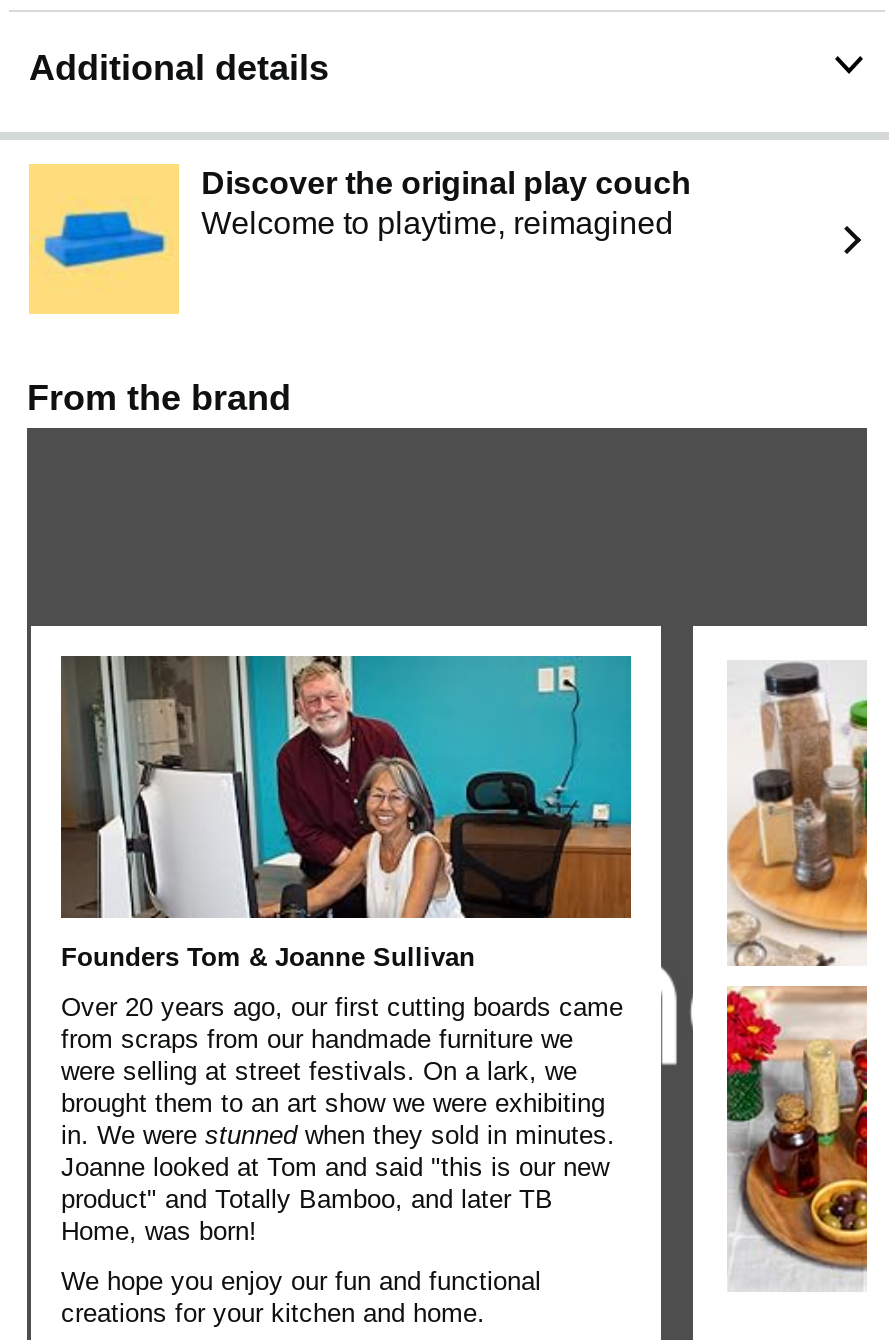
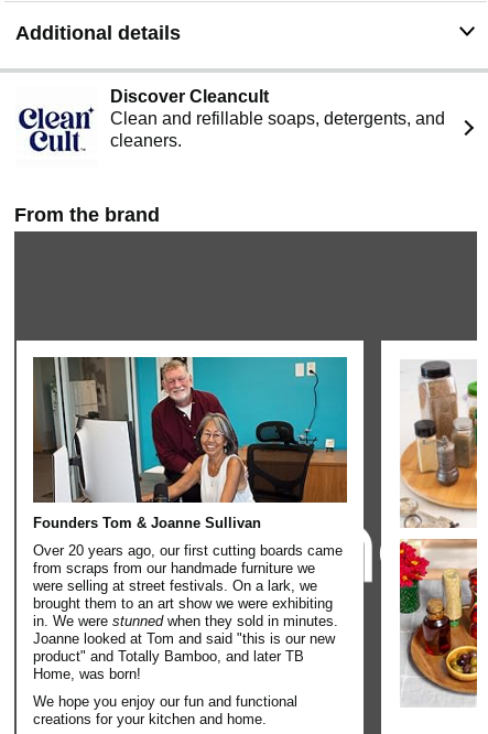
- [image]
- Discover the original play couch
- Welcome to playtime, reimagined
+ [image]
+ Discover Cleancult
+ Clean and refillable soaps, detergents, and
+ cleaners.
